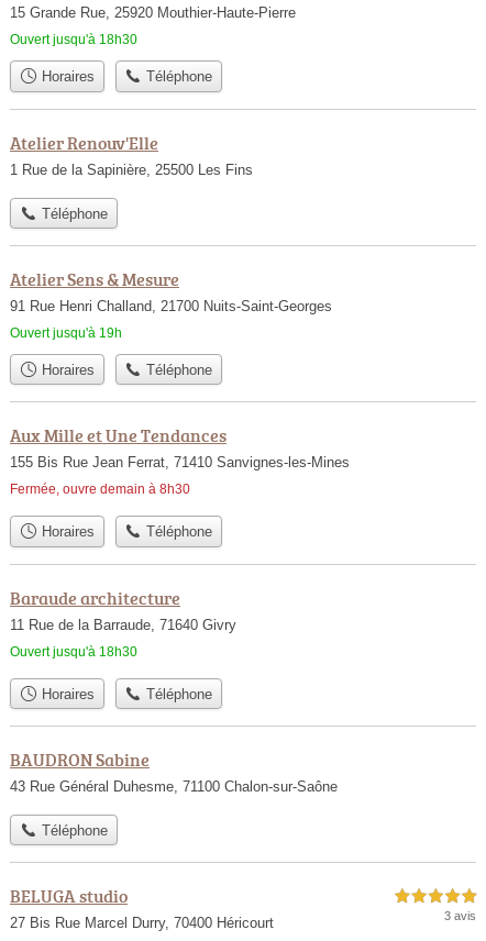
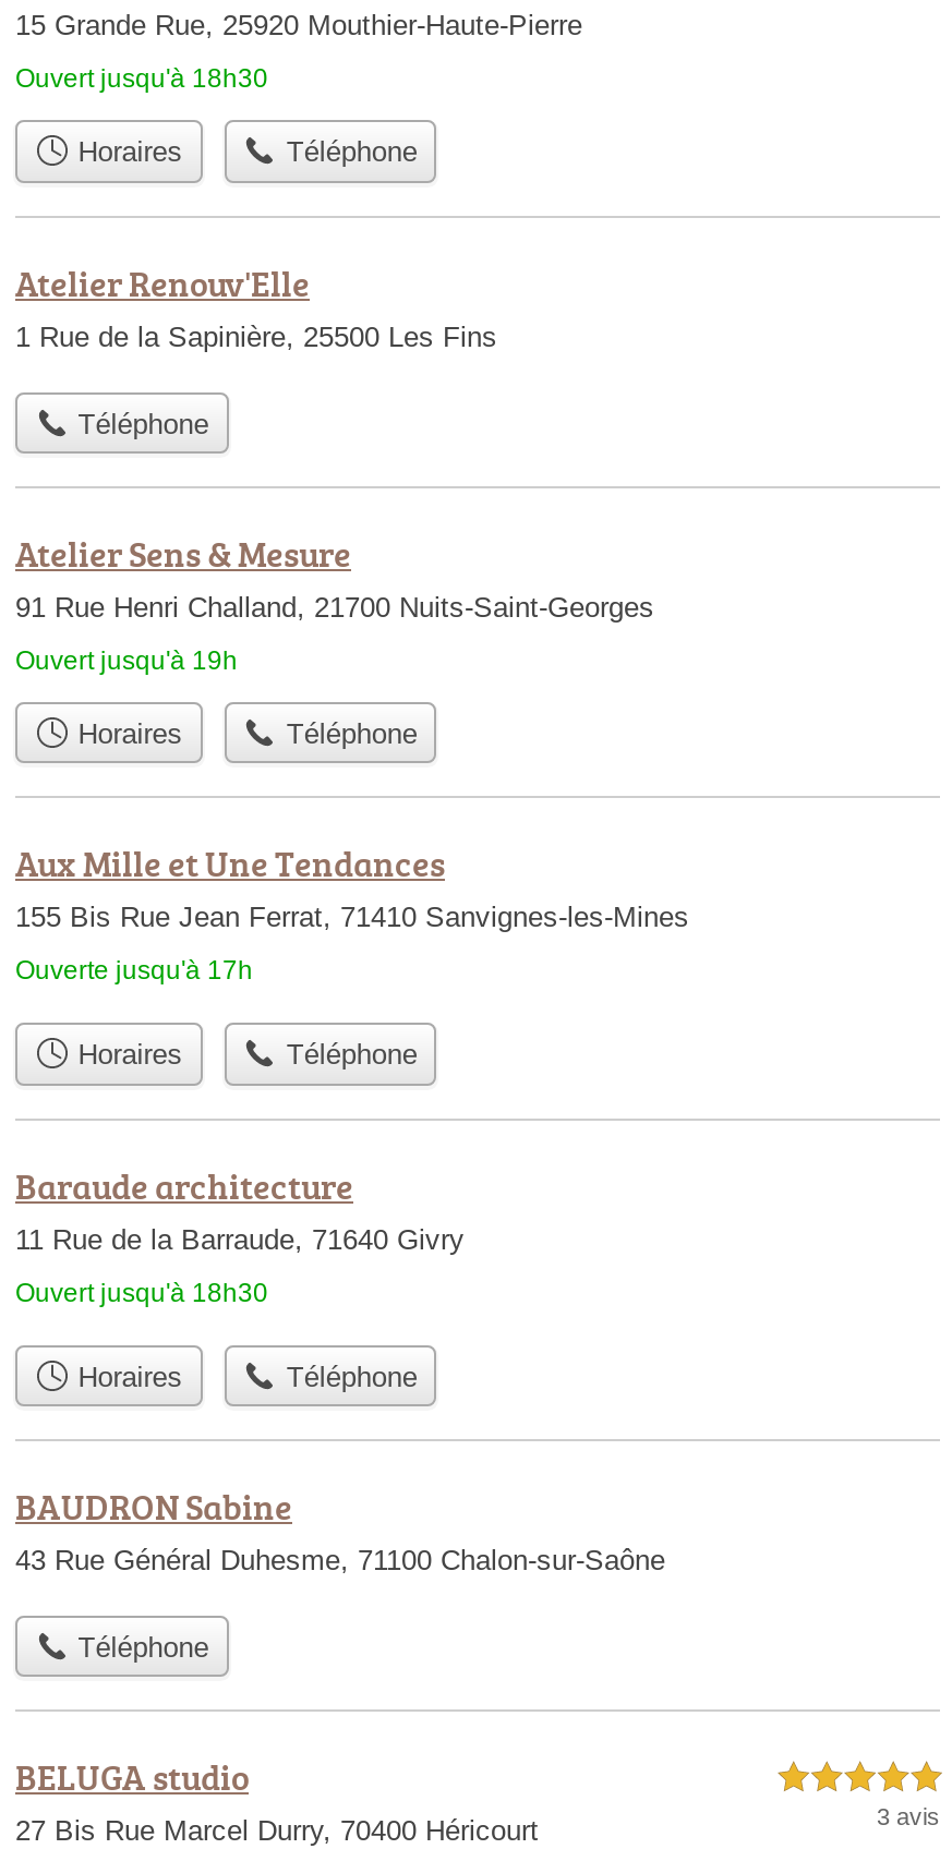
- Fermée, ouvre demain à 8h30
+ Ouverte jusqu'à 17h
